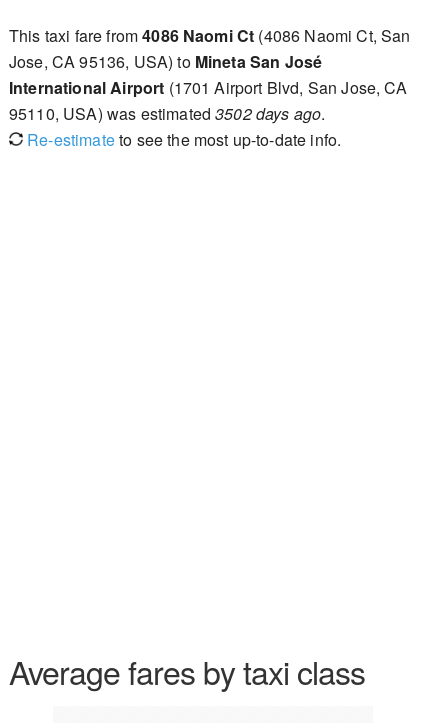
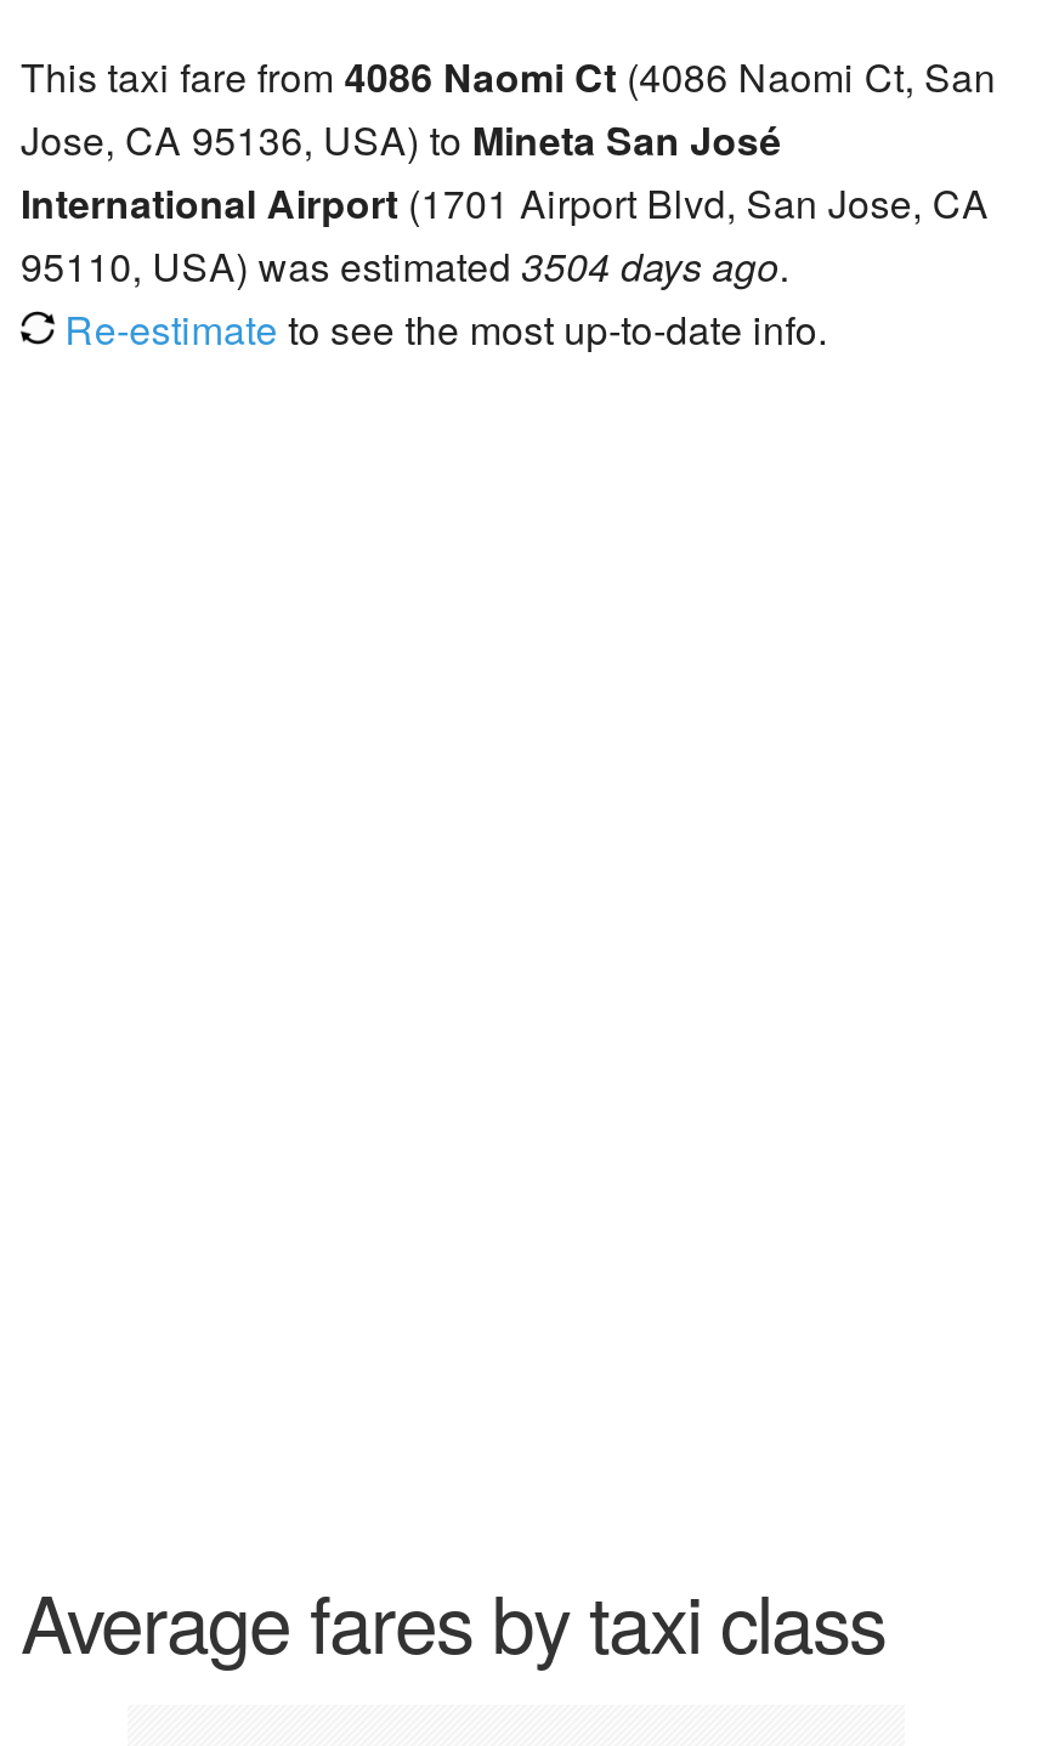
- 95110, USA) was estimated 3502 days ago.
+ 95110, USA) was estimated 3504 days ago.
